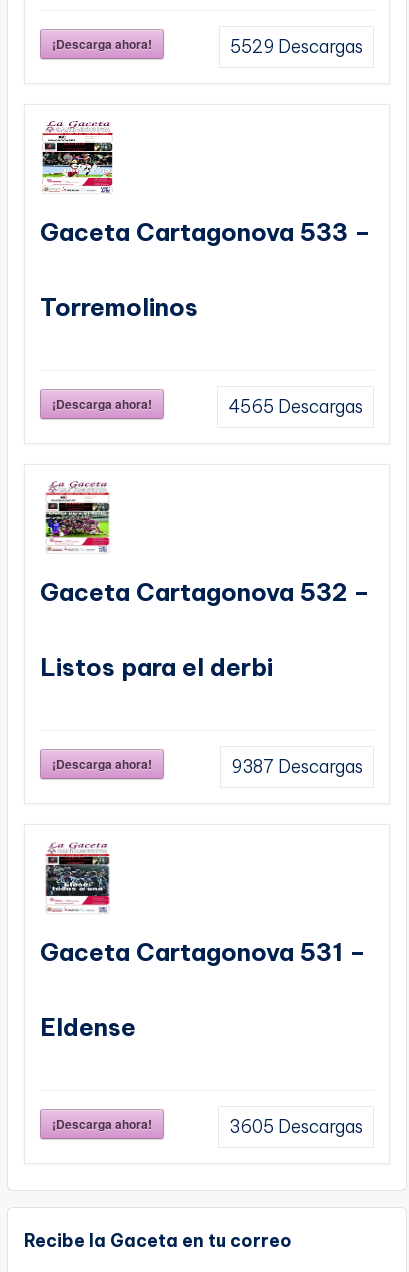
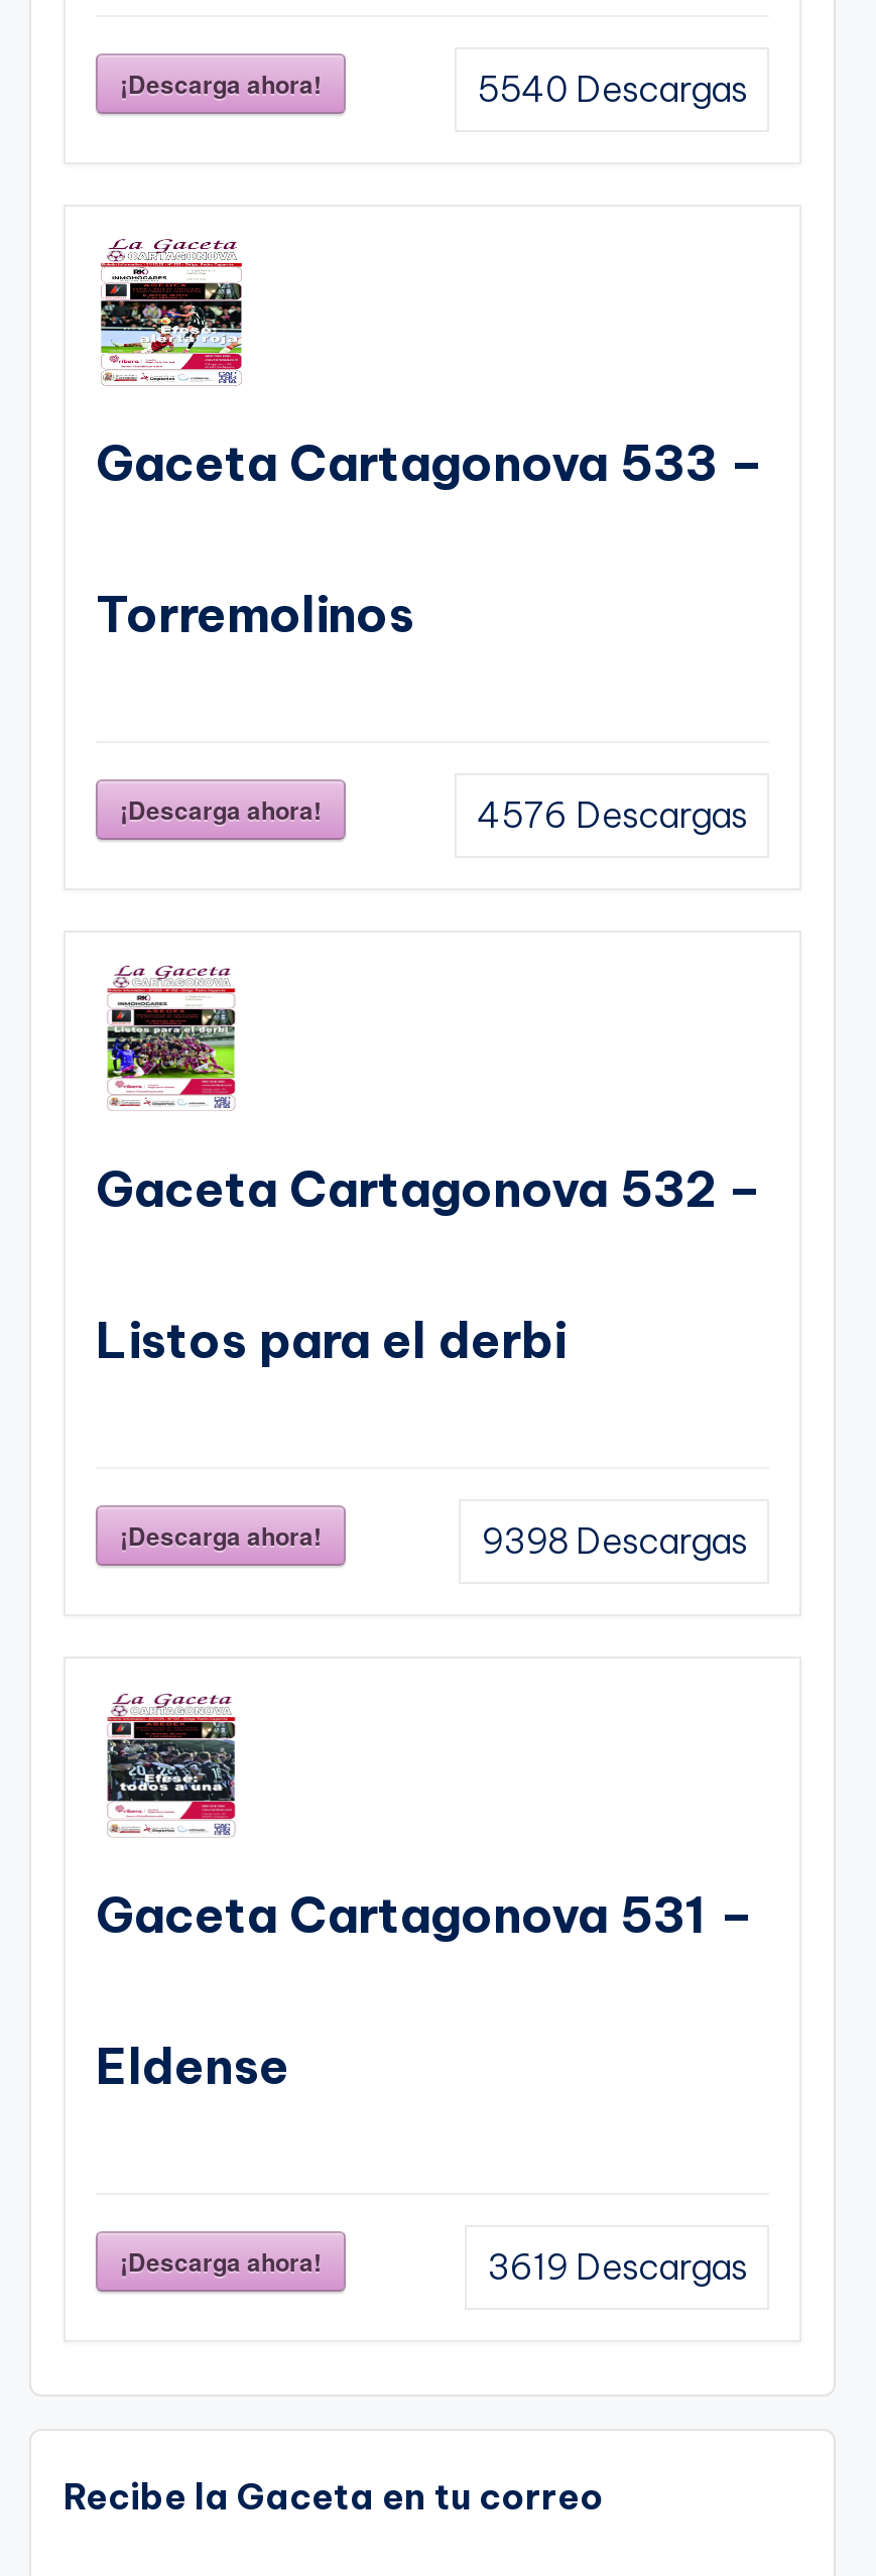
- 5529 Descargas
+ 5540 Descargas

- 4565 Descargas
+ 4576 Descargas

- 9387 Descargas
+ 9398 Descargas

- 3605 Descargas
+ 3619 Descargas
